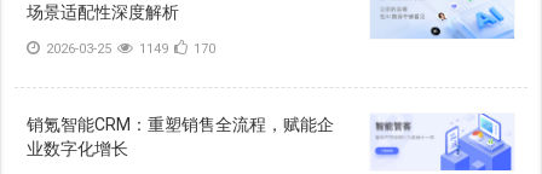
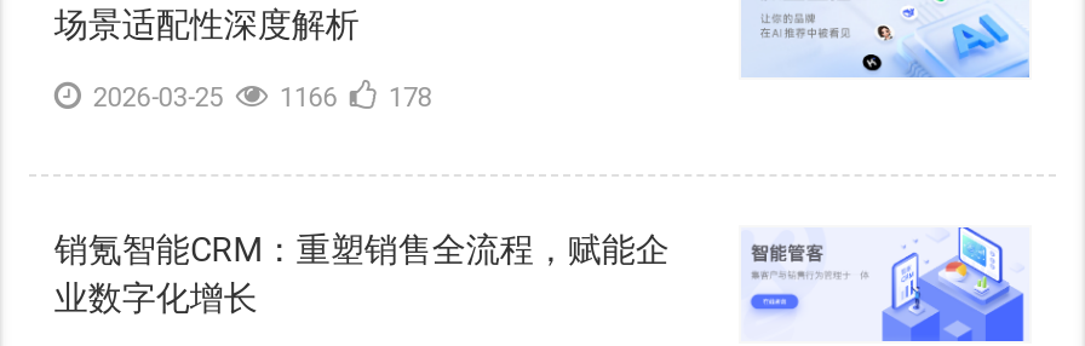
- 1149
+ 1166

- 170
+ 178
